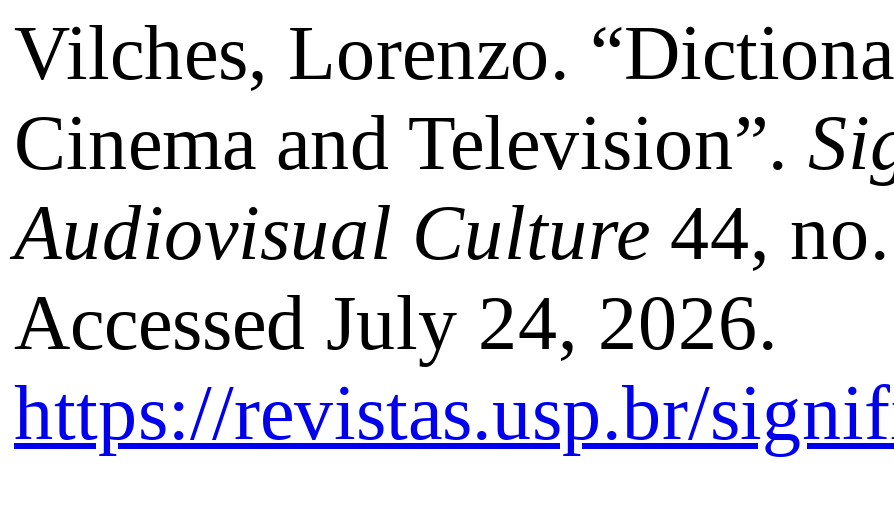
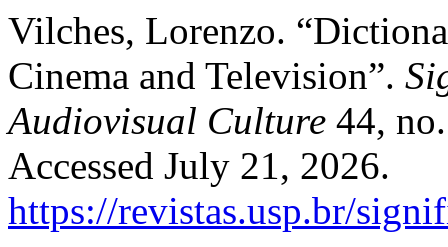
- Accessed July 24, 2026.
+ Accessed July 21, 2026.
